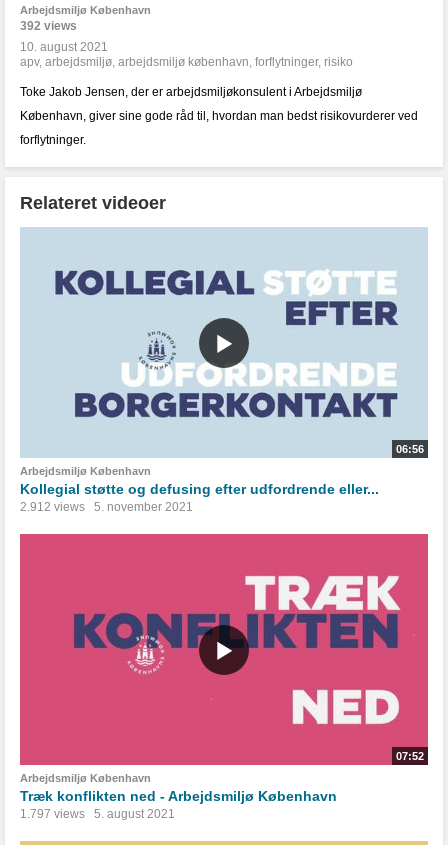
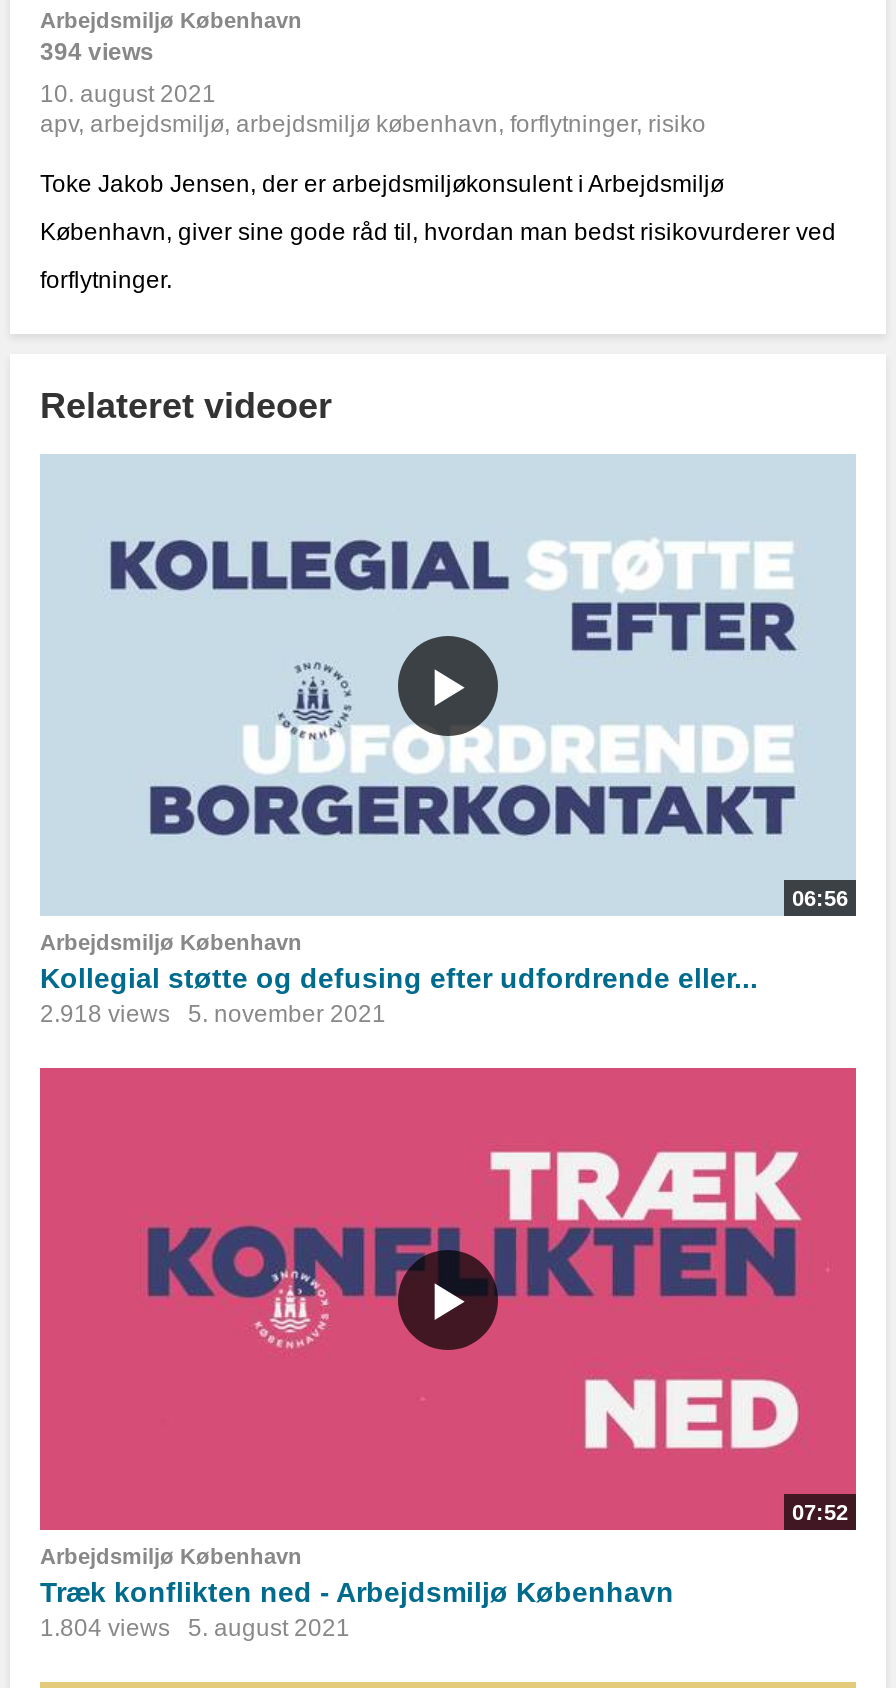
- 392 views
+ 394 views

- 2.912 views 5. november 2021
+ 2.918 views 5. november 2021

- 1.797 views 5. august 2021
+ 1.804 views 5. august 2021
